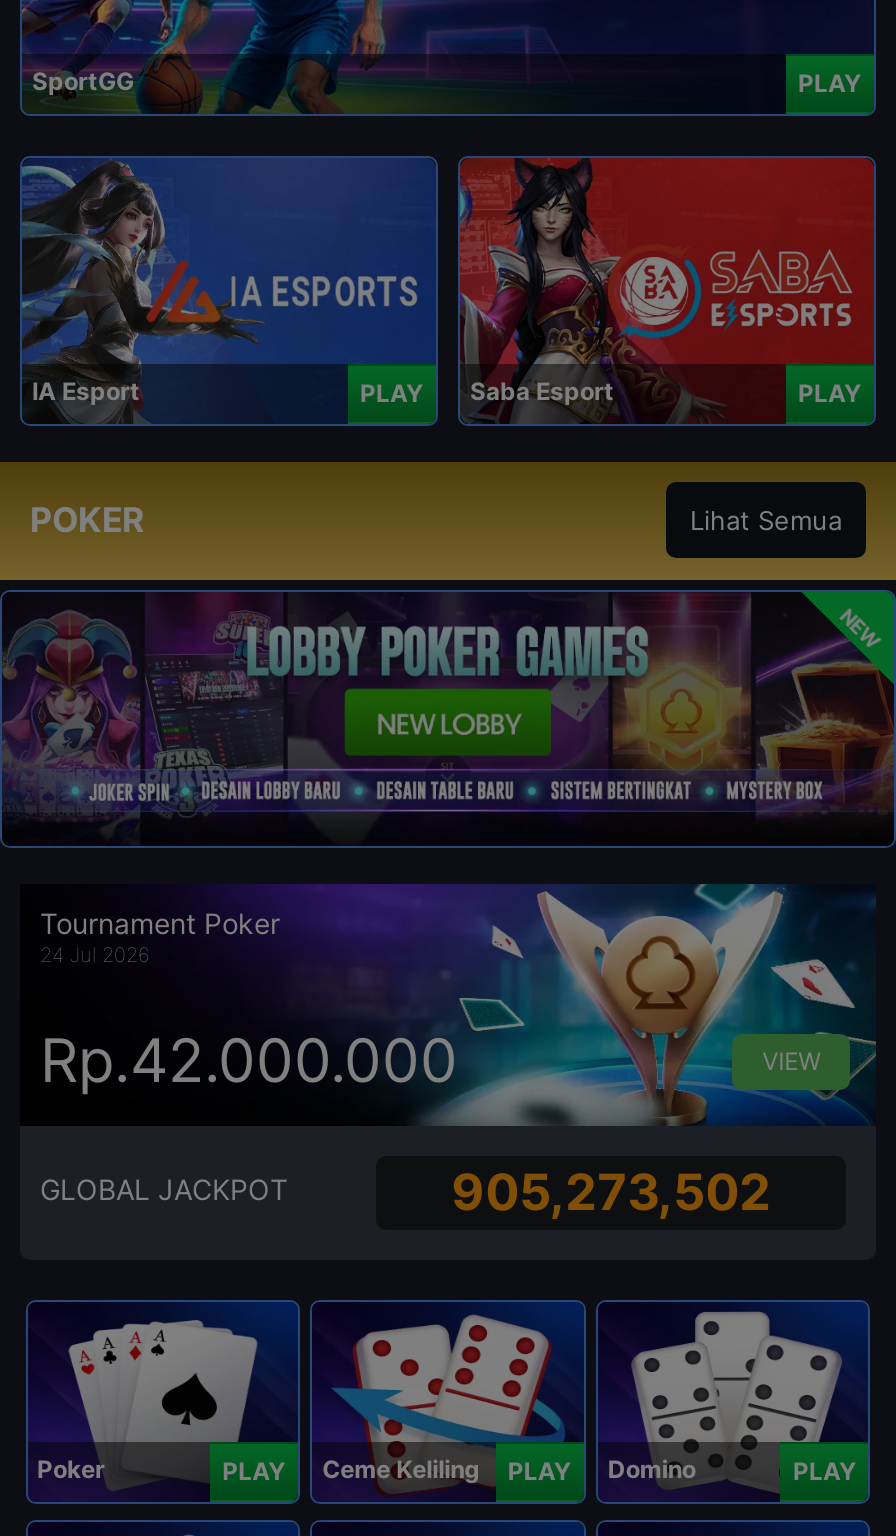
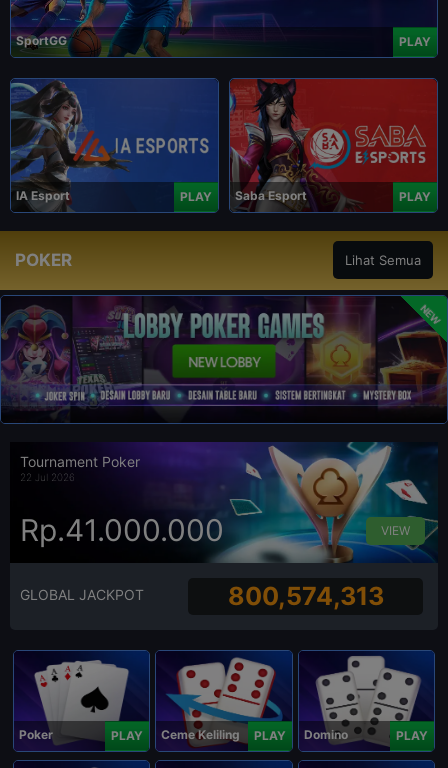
- 24 Jul 2026
+ 22 Jul 2026

- Rp.42.000.000
+ Rp.41.000.000

- 905,273,502
+ 800,574,313
